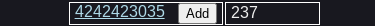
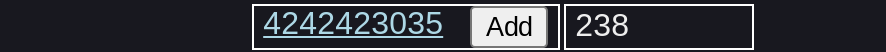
- 4242423035 Add 237
+ 4242423035 Add 238
